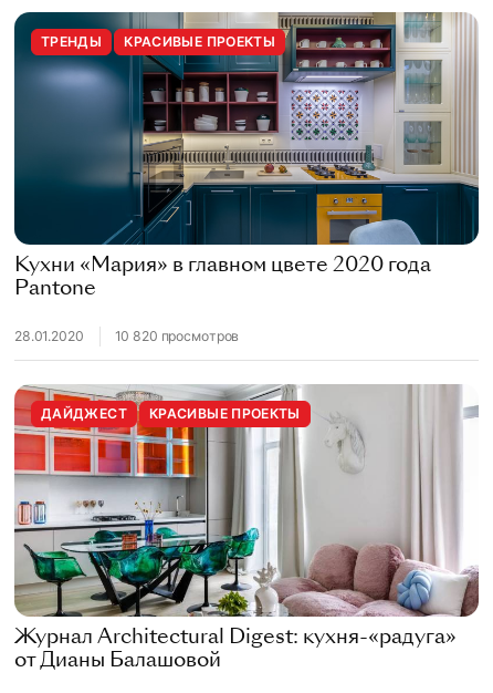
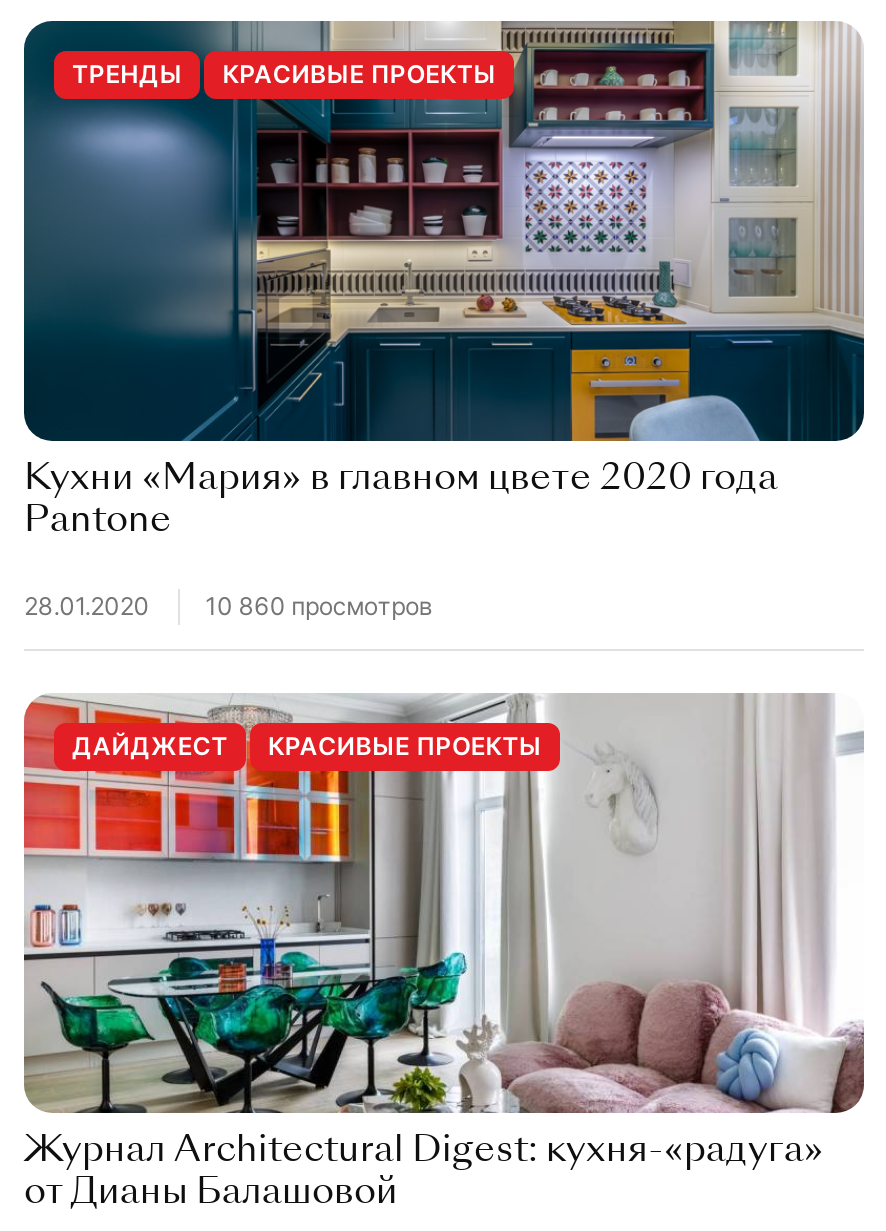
- 28.01.2020 10 820 просмотров
+ 28.01.2020 10 860 просмотров
